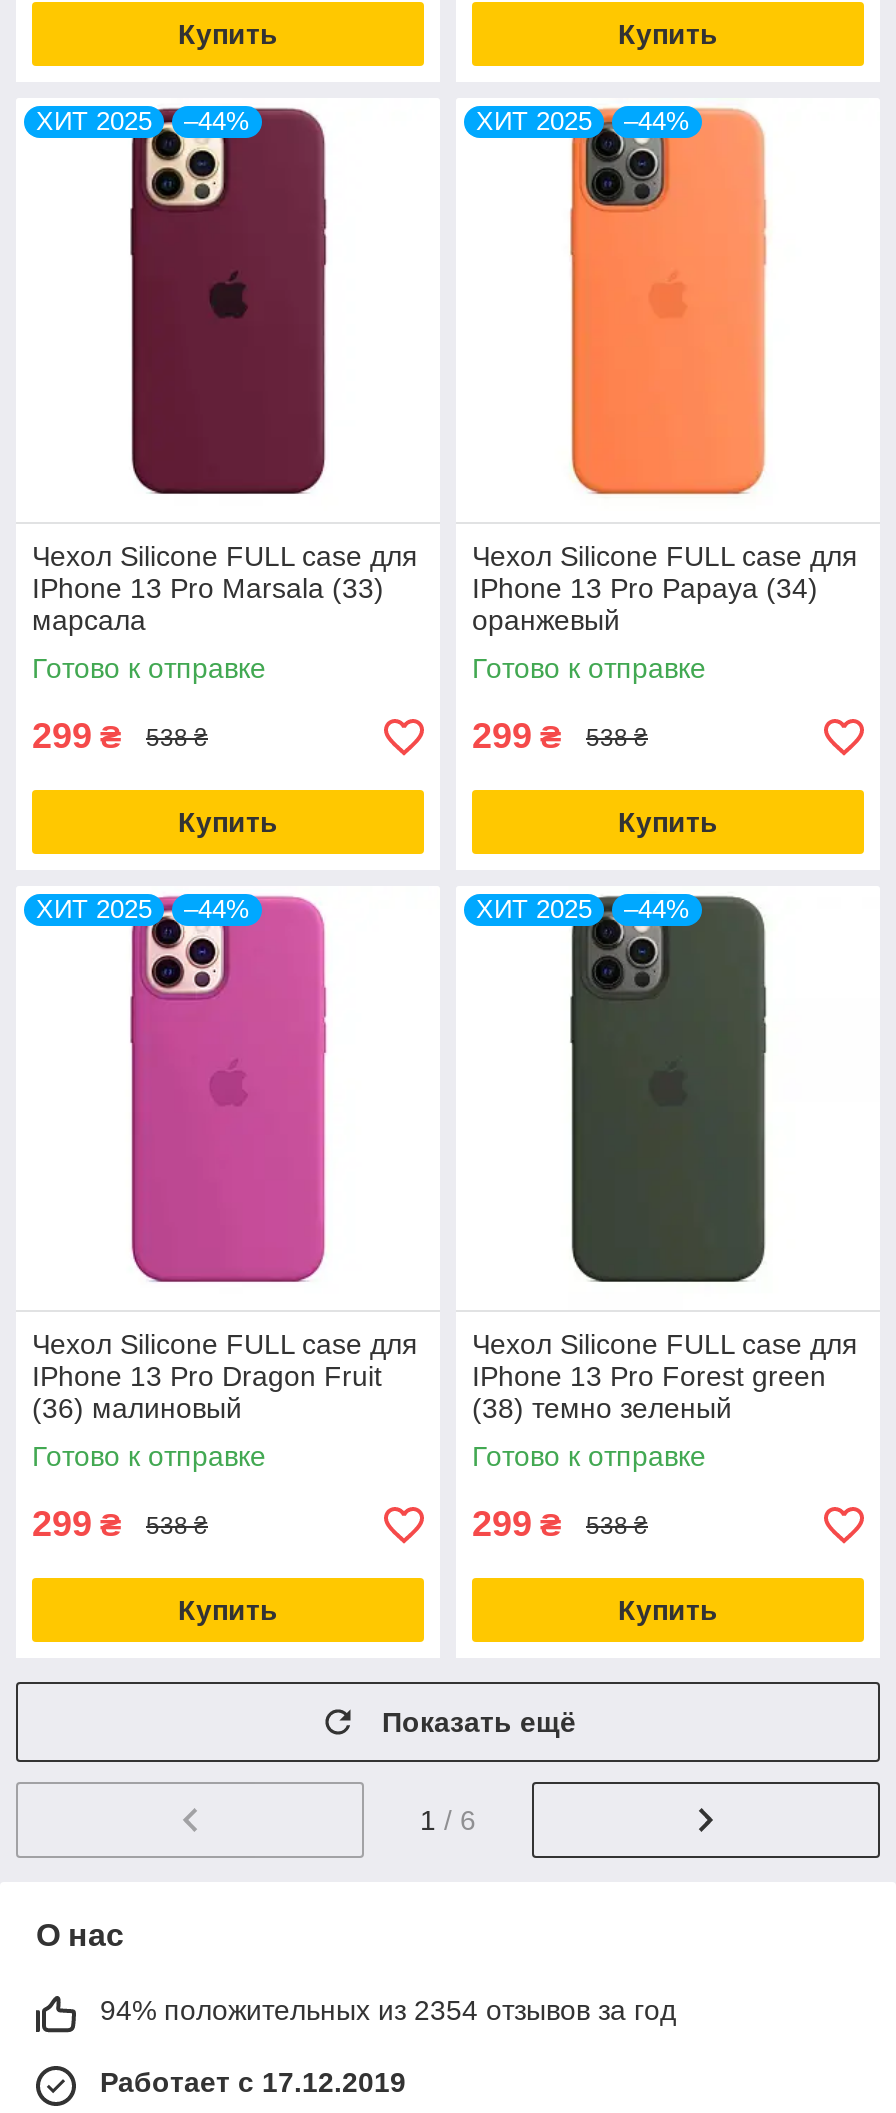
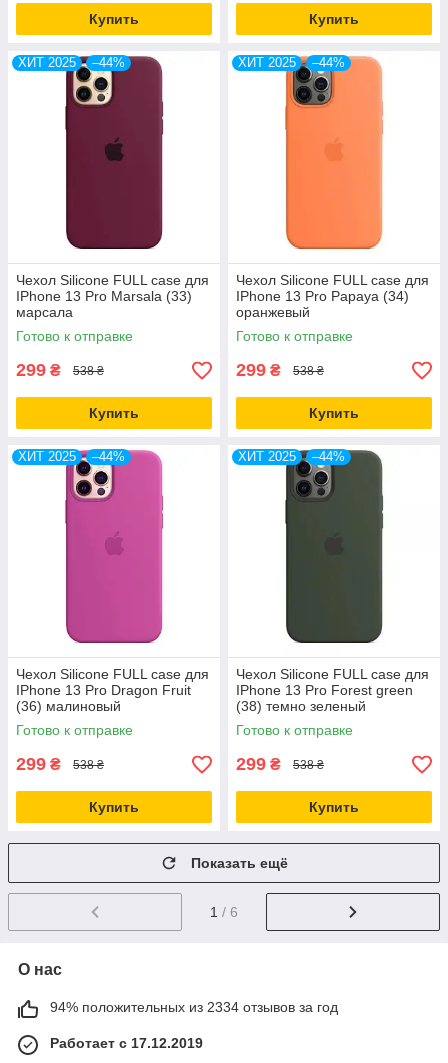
- 94% положительных из 2354 отзывов за год
+ 94% положительных из 2334 отзывов за год
